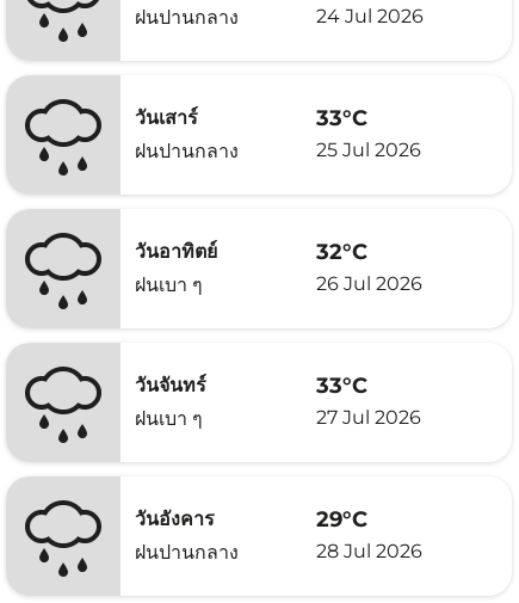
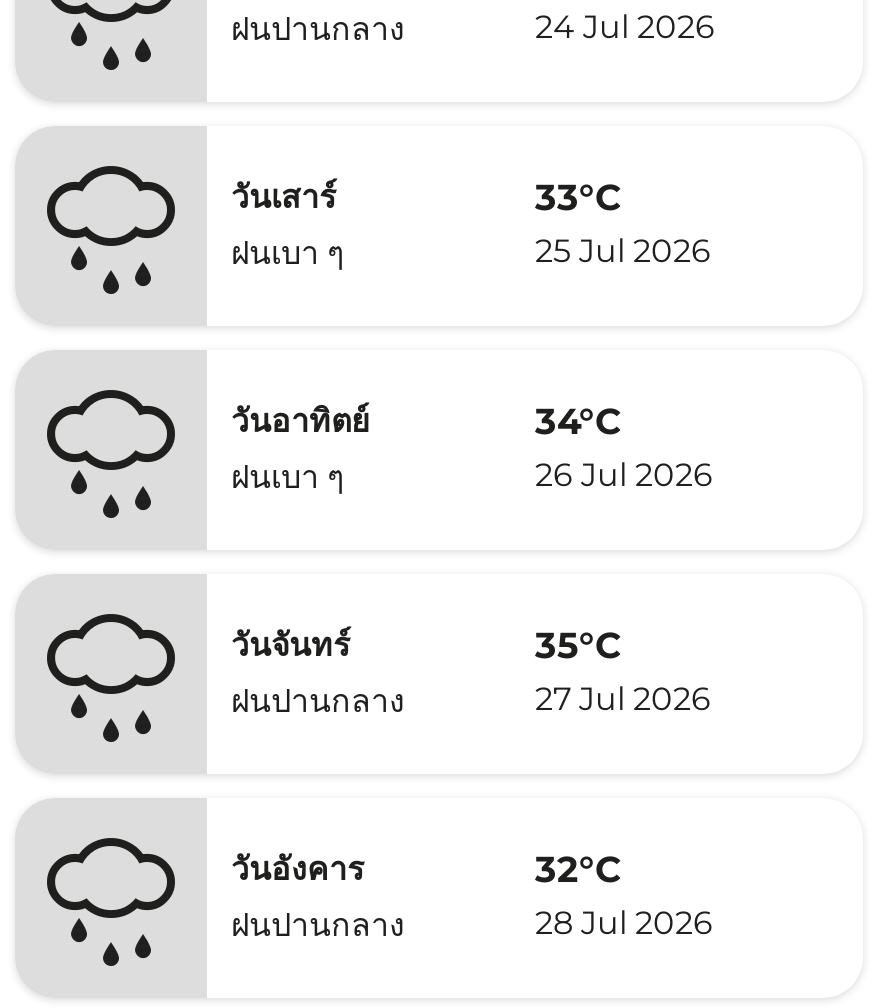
- ฝนปานกลาง
+ ฝนเบา ๆ

- 32°C
+ 34°C

- 33°C
+ 35°C

- ฝนเบา ๆ
+ ฝนปานกลาง

- 29°C
+ 32°C
